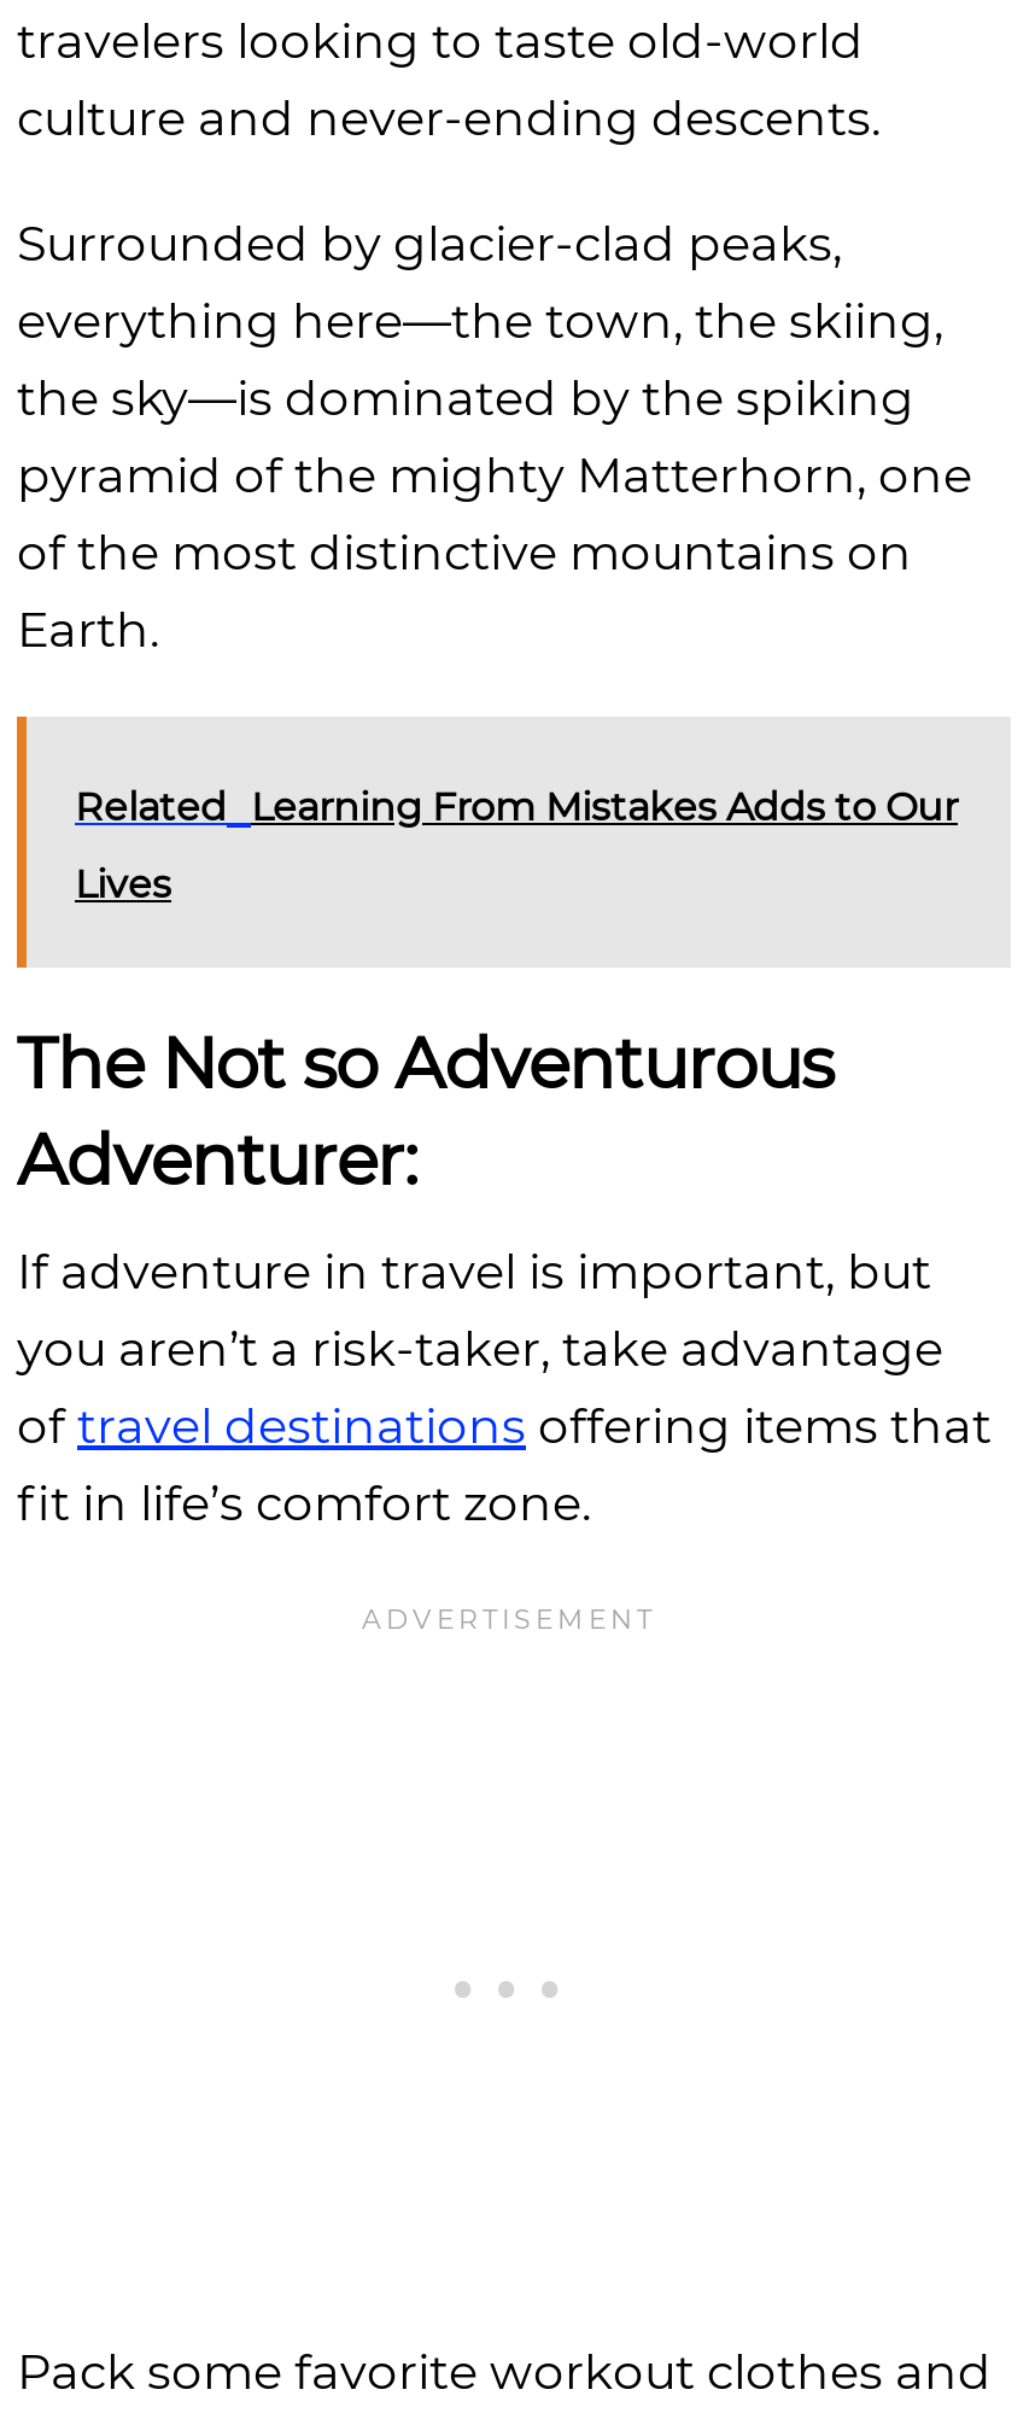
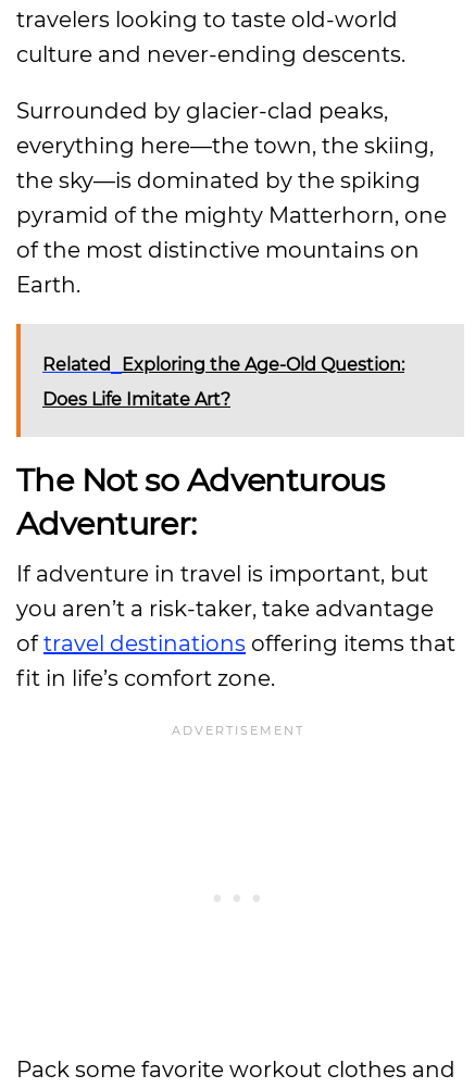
- Related Learning From Mistakes Adds to Our
+ Related Exploring the Age-Old Question:

- Lives
+ Does Life Imitate Art?
